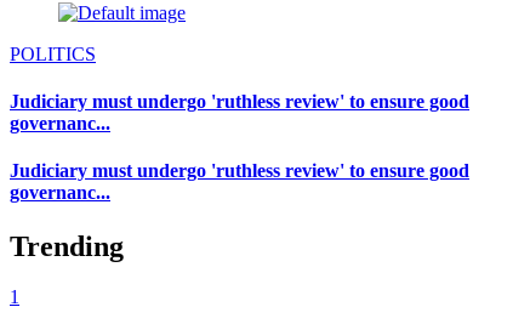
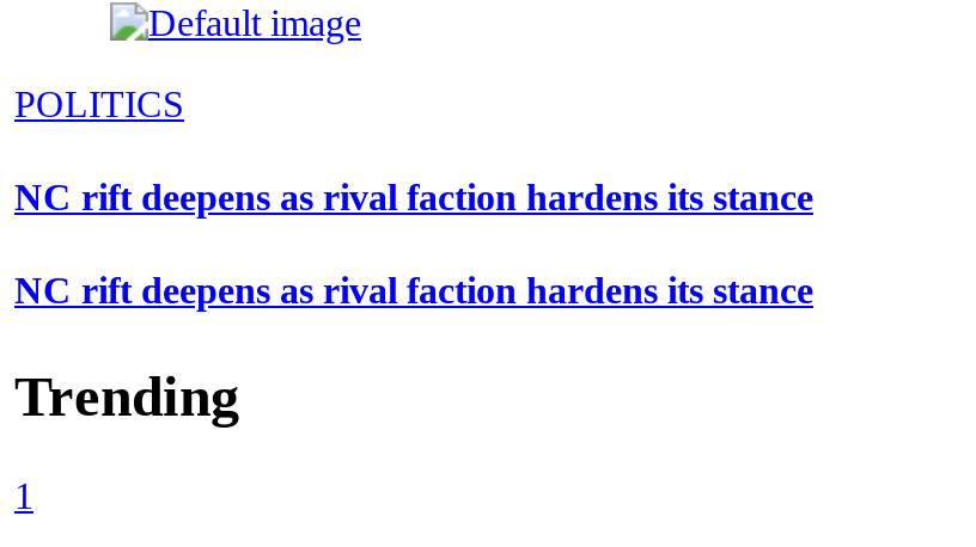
- Judiciary must undergo 'ruthless review' to ensure good
- governanc...
+ NC rift deepens as rival faction hardens its stance

- Judiciary must undergo 'ruthless review' to ensure good
- governanc...
+ NC rift deepens as rival faction hardens its stance
